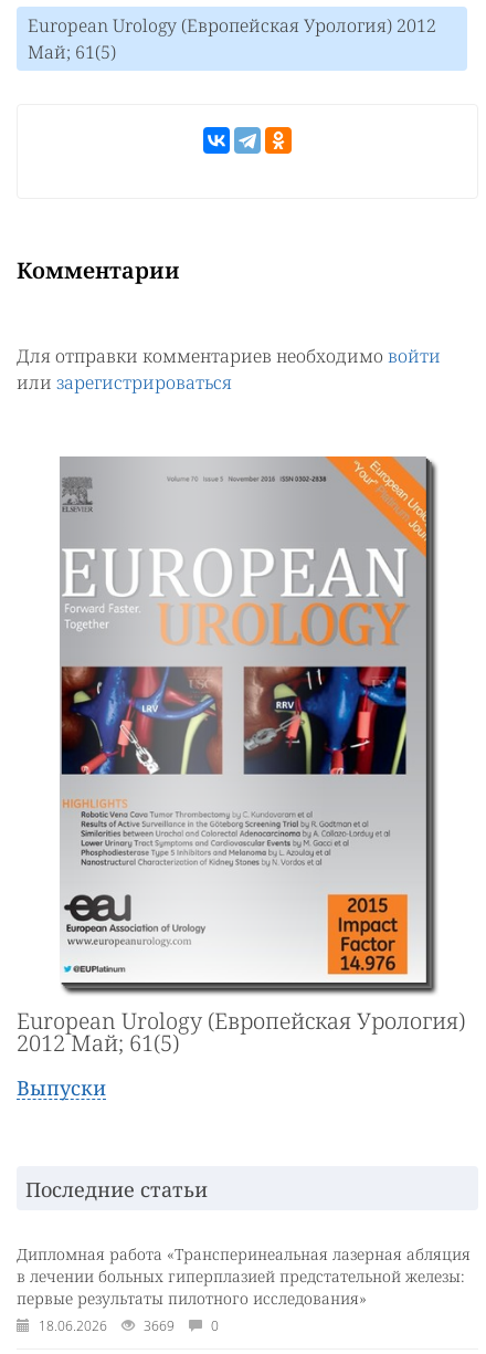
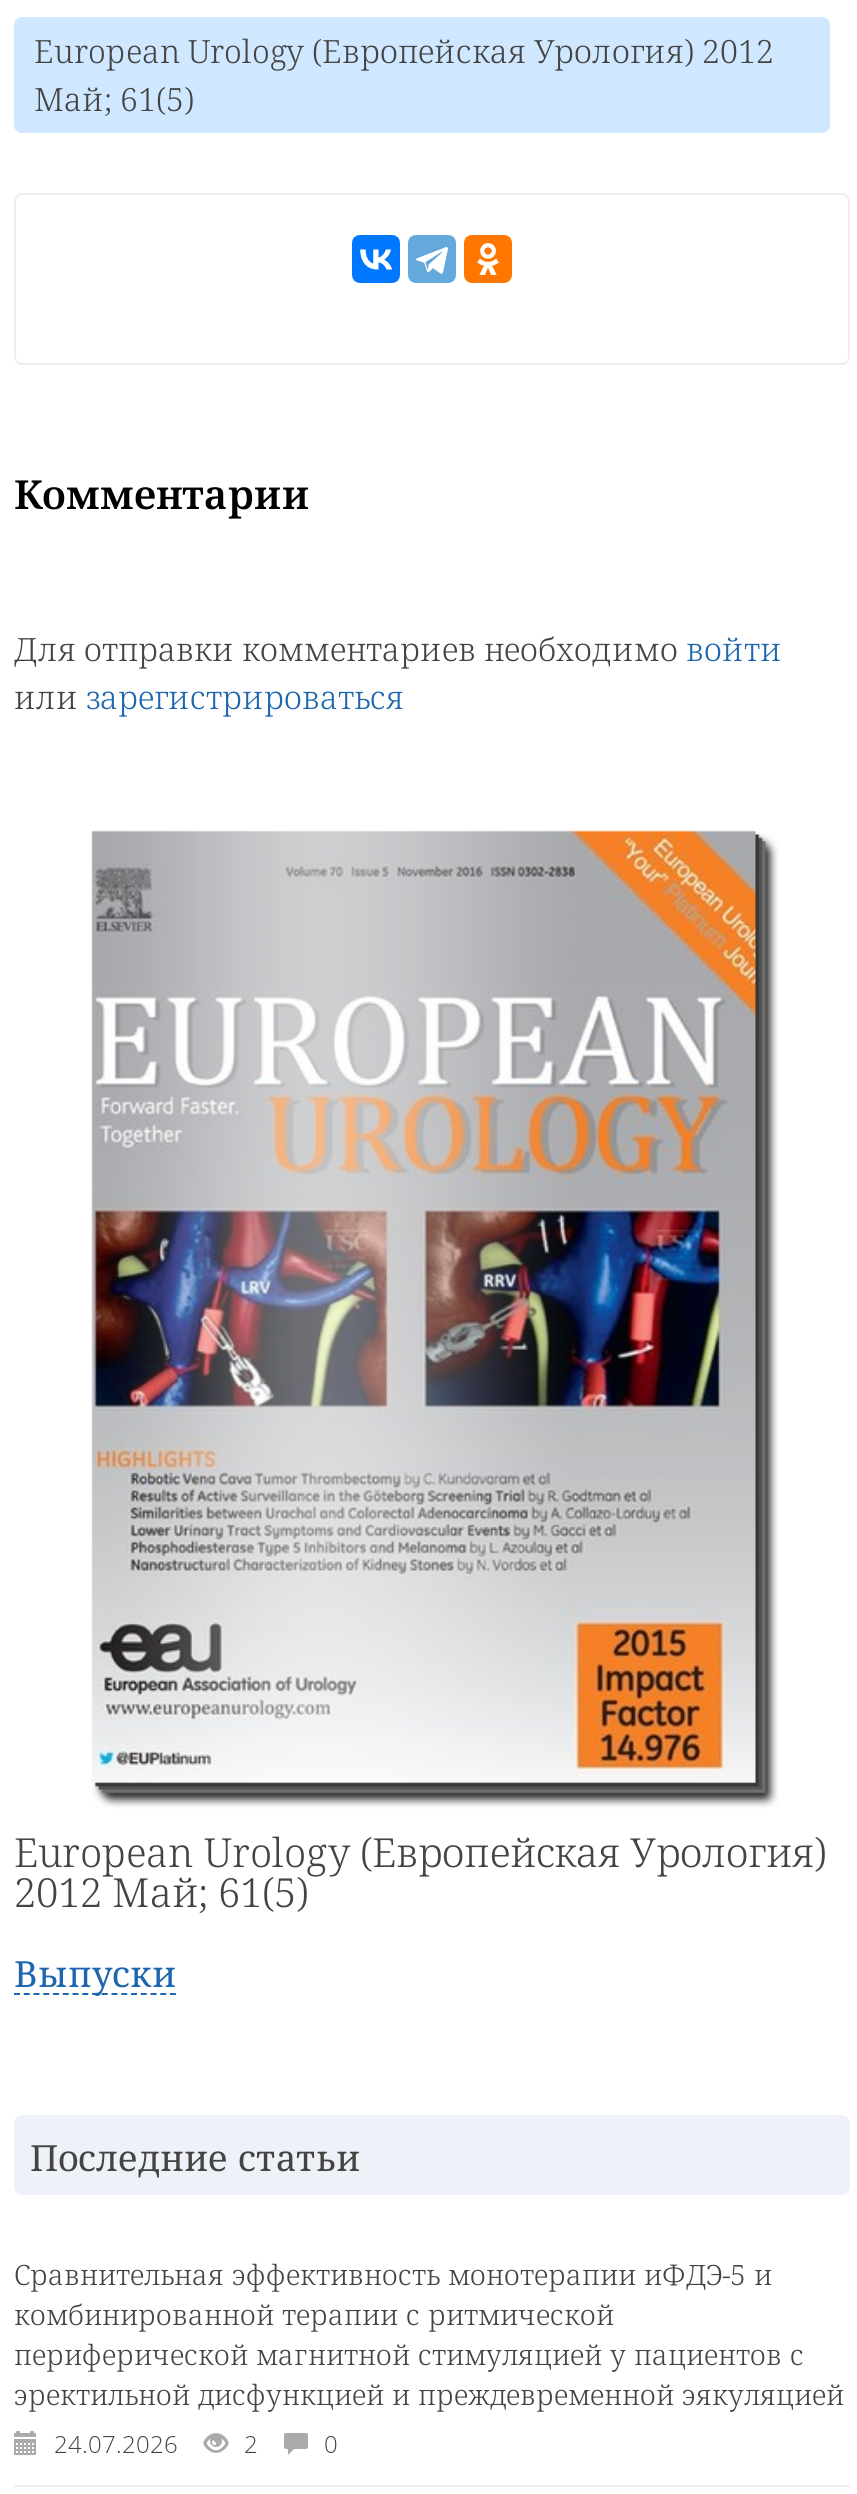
- Дипломная работа «Трансперинеальная лазерная абляция
- в лечении больных гиперплазией предстательной железы:
- первые результаты пилотного исследования»
- 18.06.2026
- 3669
+ Сравнительная эффективность монотерапии иФДЭ-5 и
+ комбинированной терапии с ритмической
+ периферической магнитной стимуляцией у пациентов с
+ эректильной дисфункцией и преждевременной эякуляцией
+ 24.07.2026
+ 2
